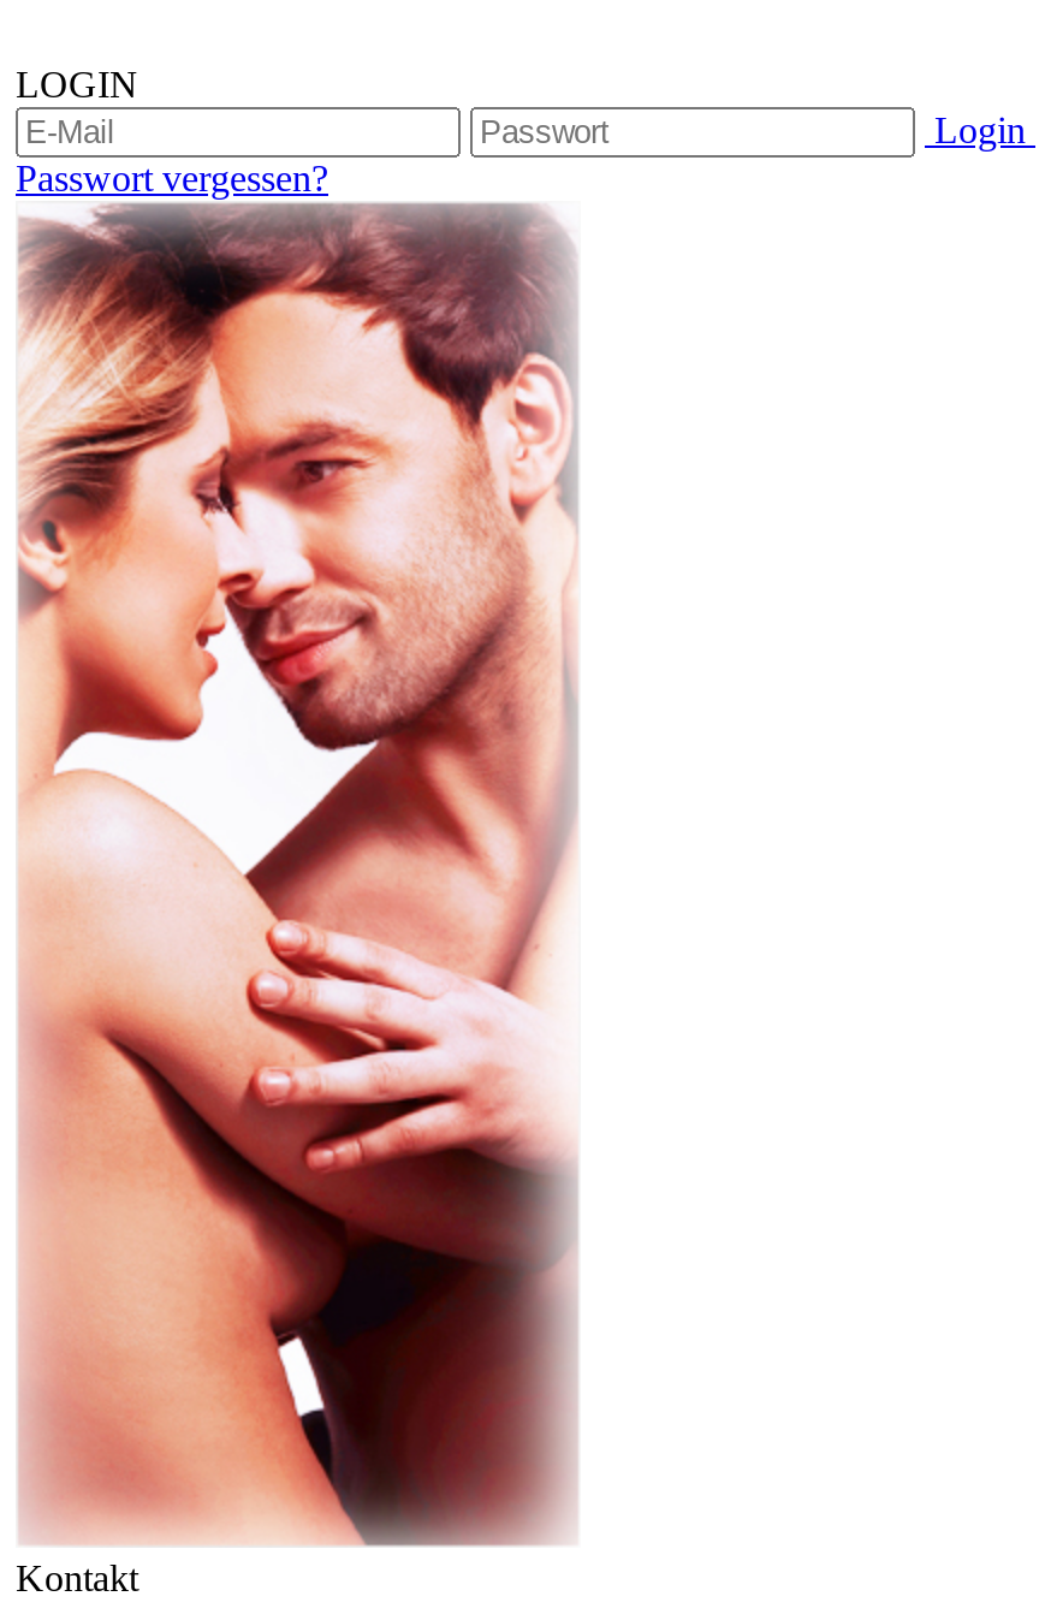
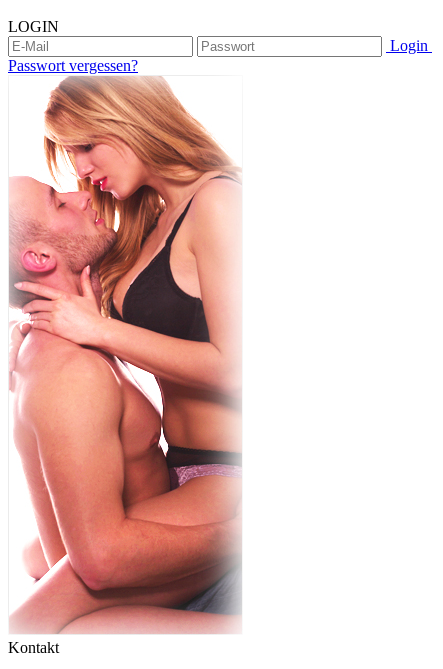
- [image]
+ [image]
